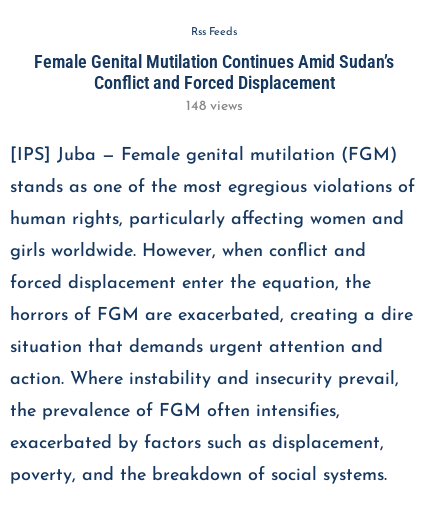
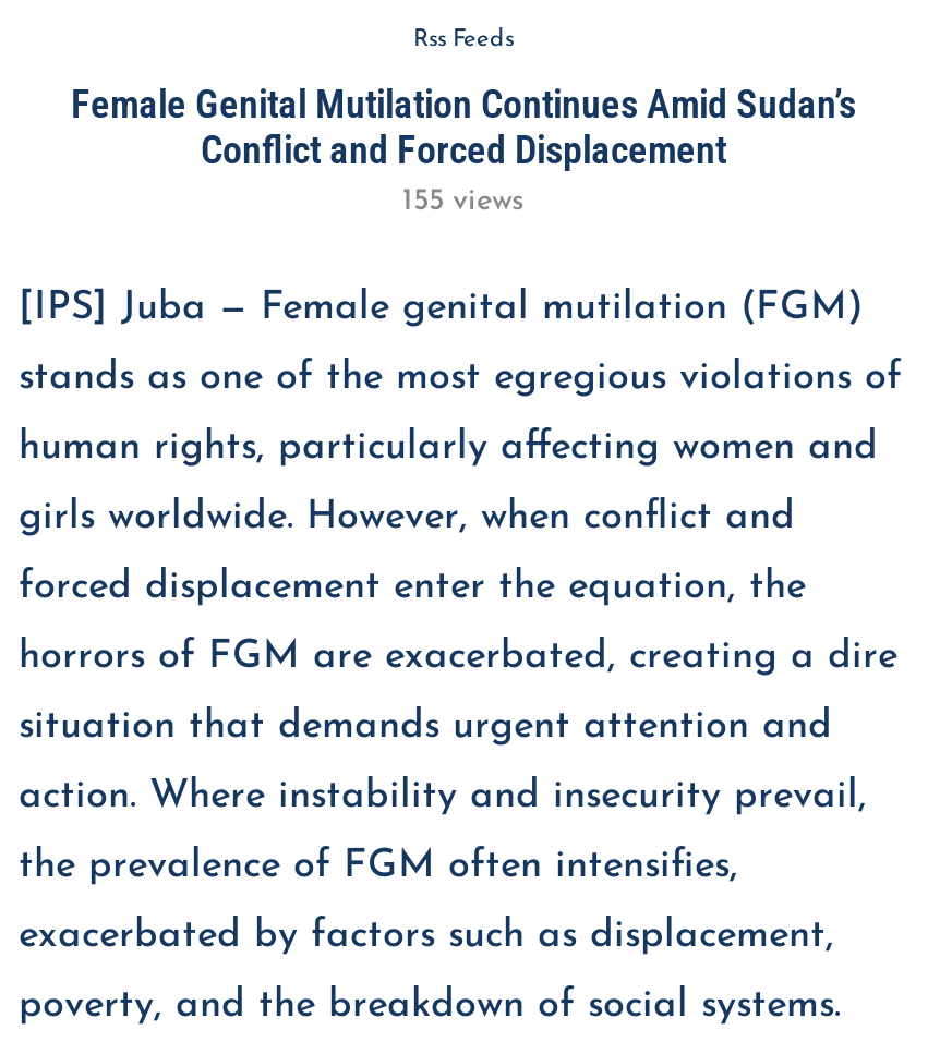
- 148 views
+ 155 views
